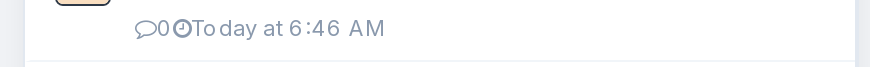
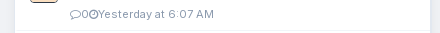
- Today at 6:46 AM
+ Yesterday at 6:07 AM
